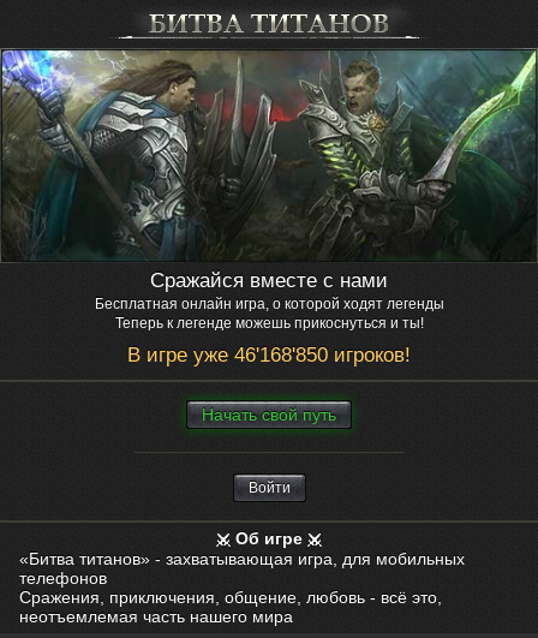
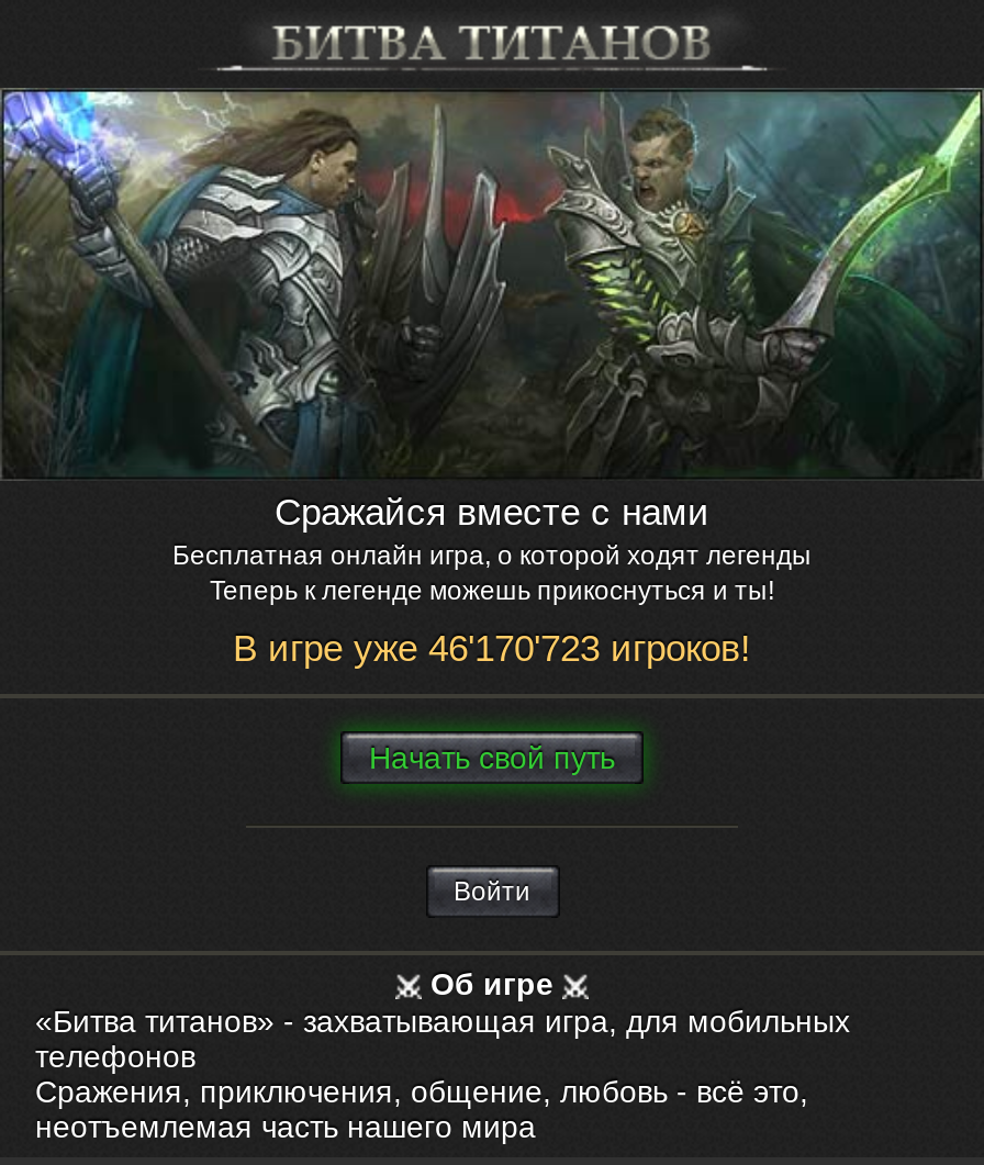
- В игре уже 46'168'850 игроков!
+ В игре уже 46'170'723 игроков!
